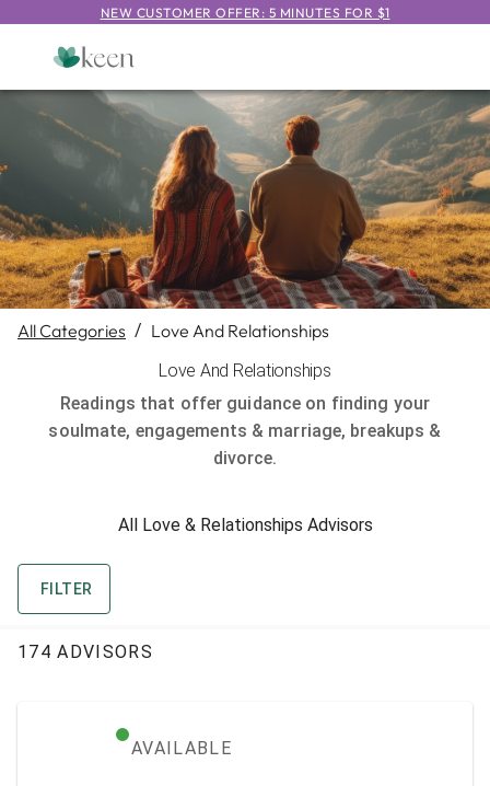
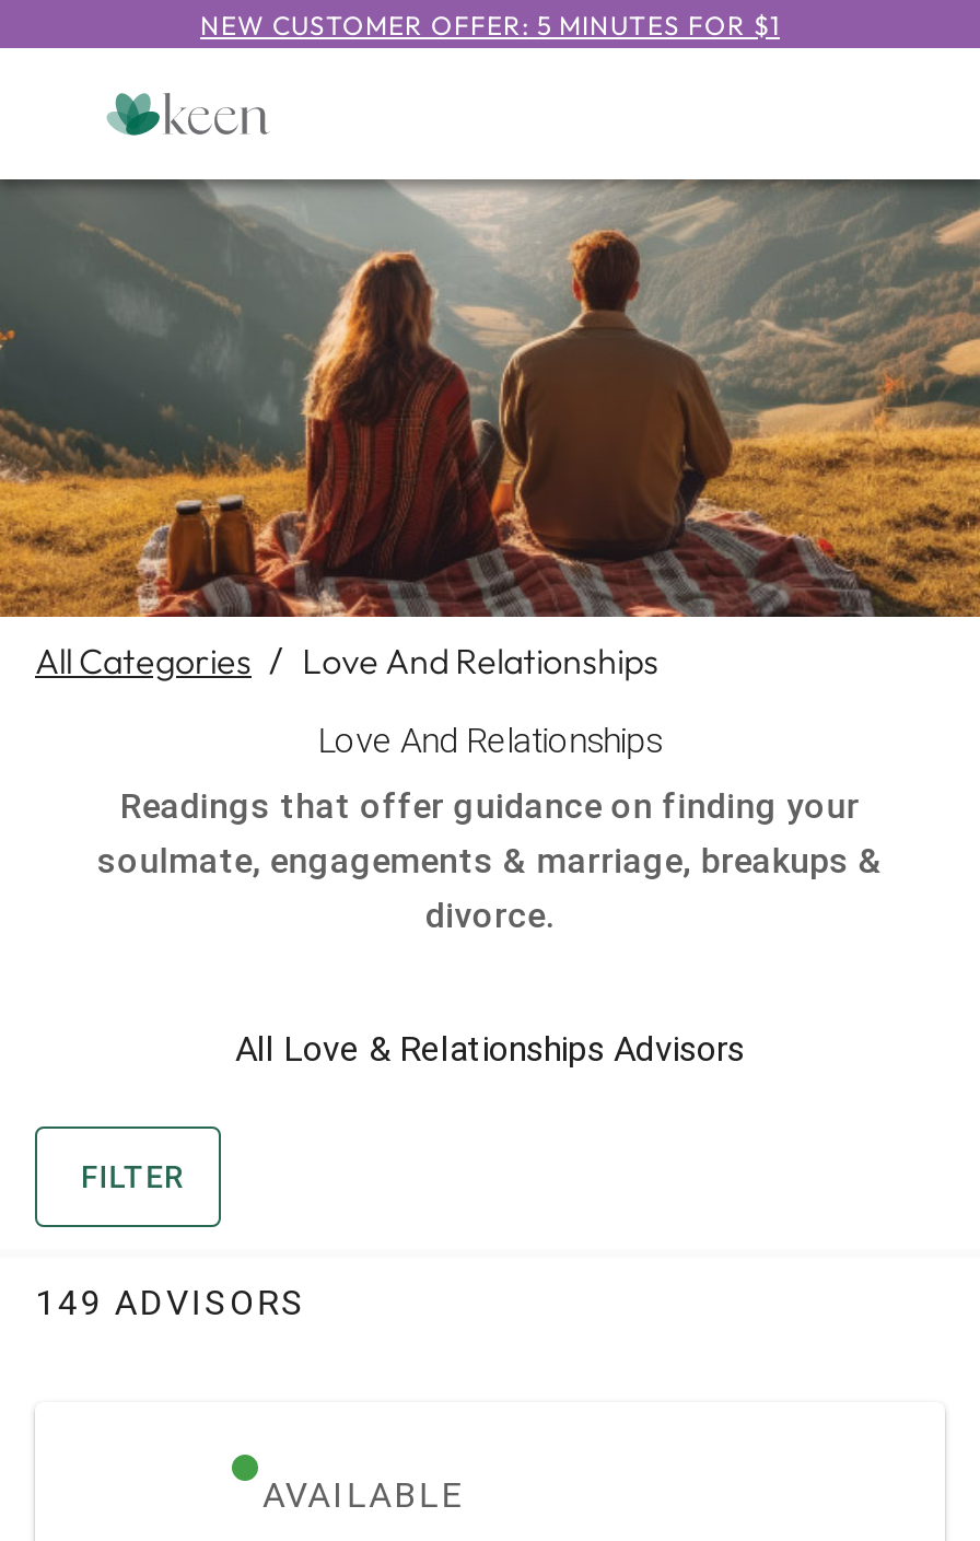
- 174 ADVISORS
+ 149 ADVISORS
